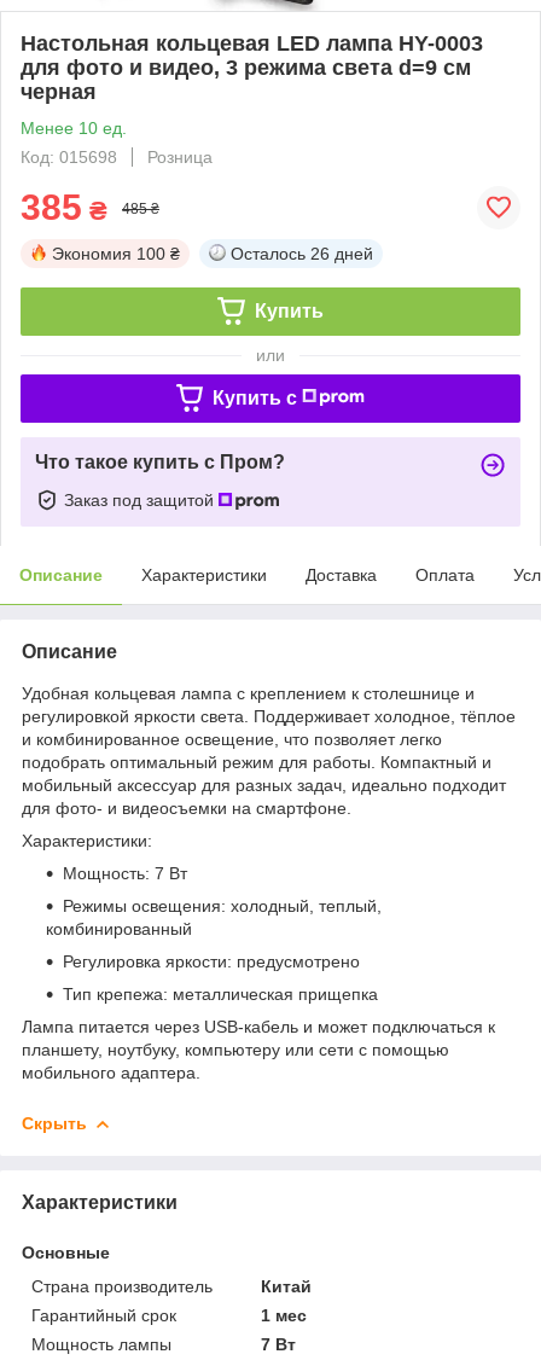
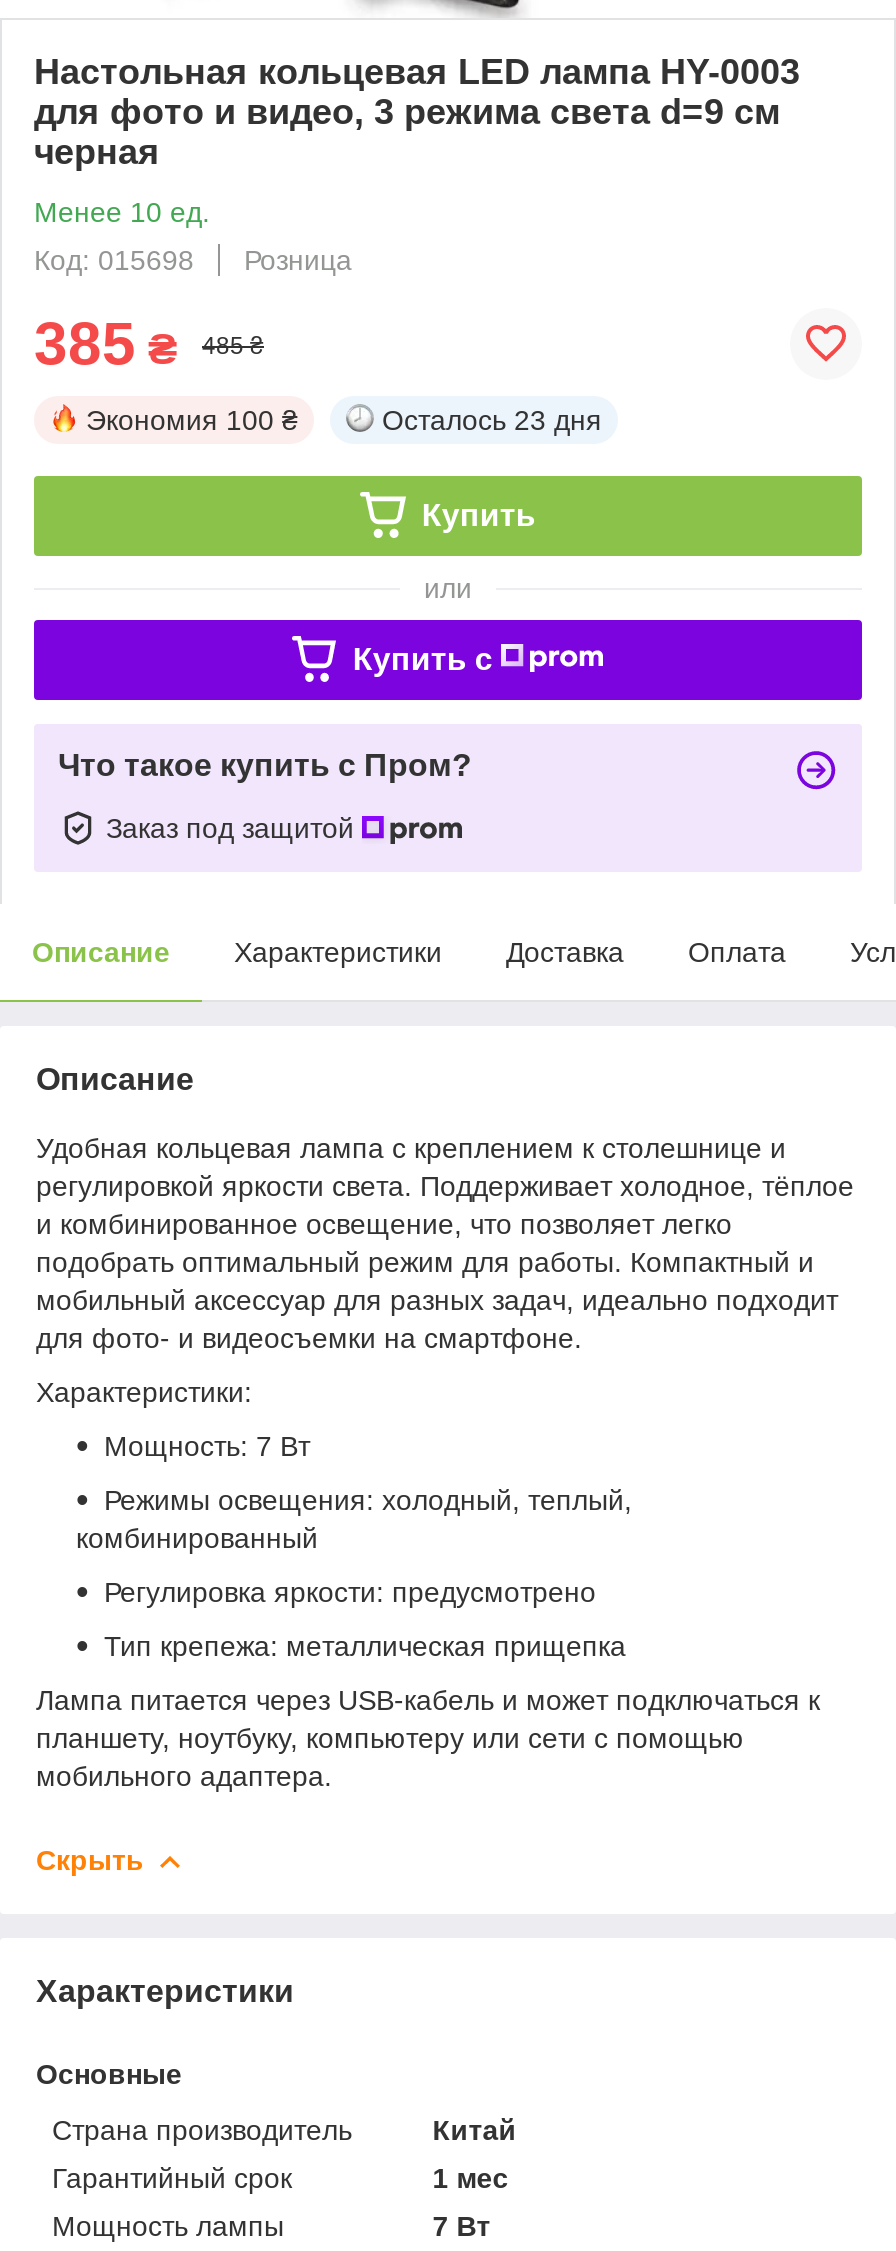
- Осталось 26 дней
+ Осталось 23 дня
